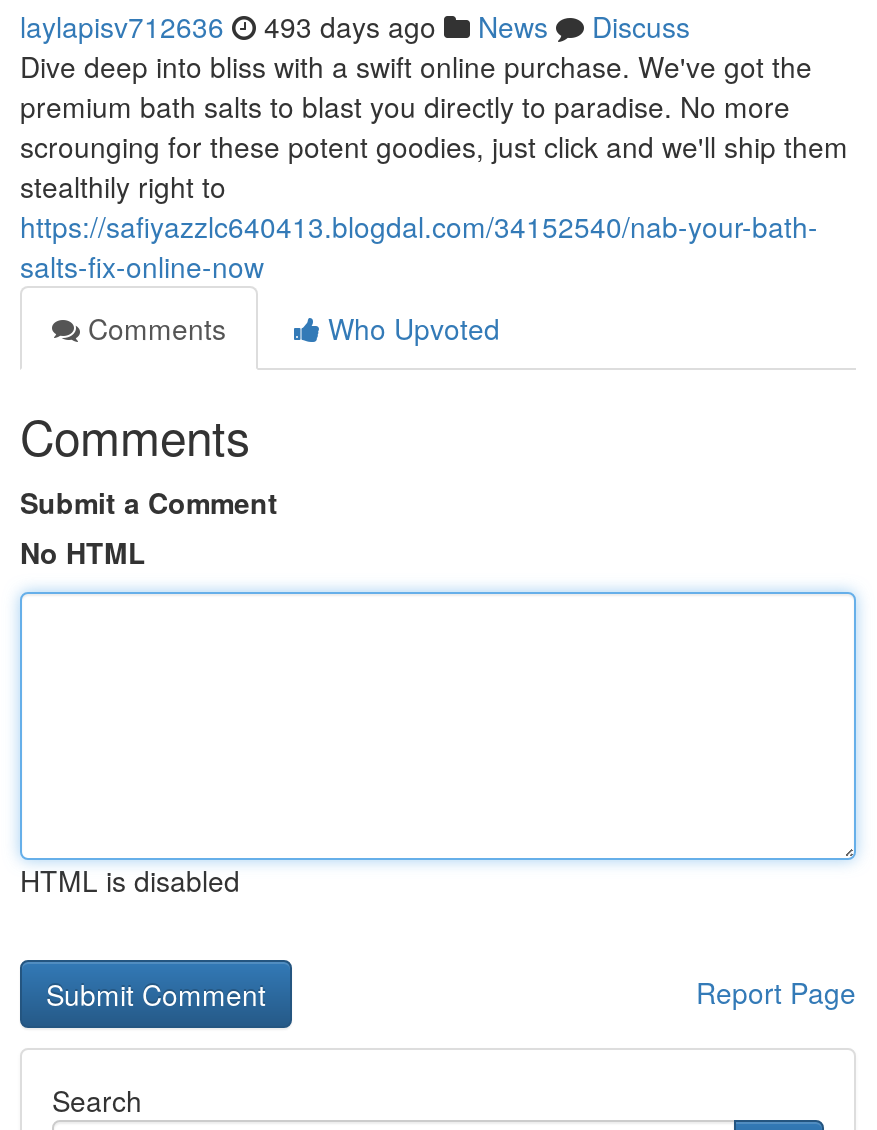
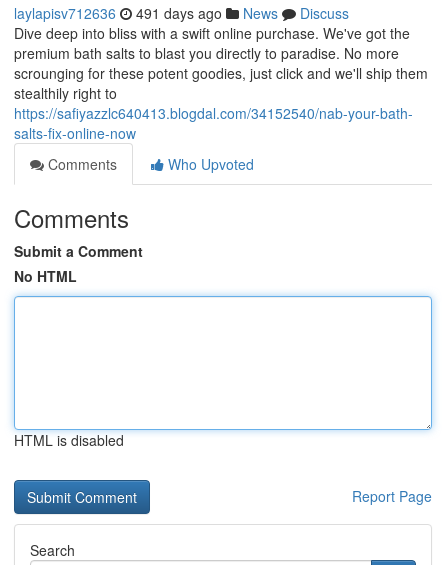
- laylapisv712636 493 days ago News Discuss
+ laylapisv712636 491 days ago News Discuss
